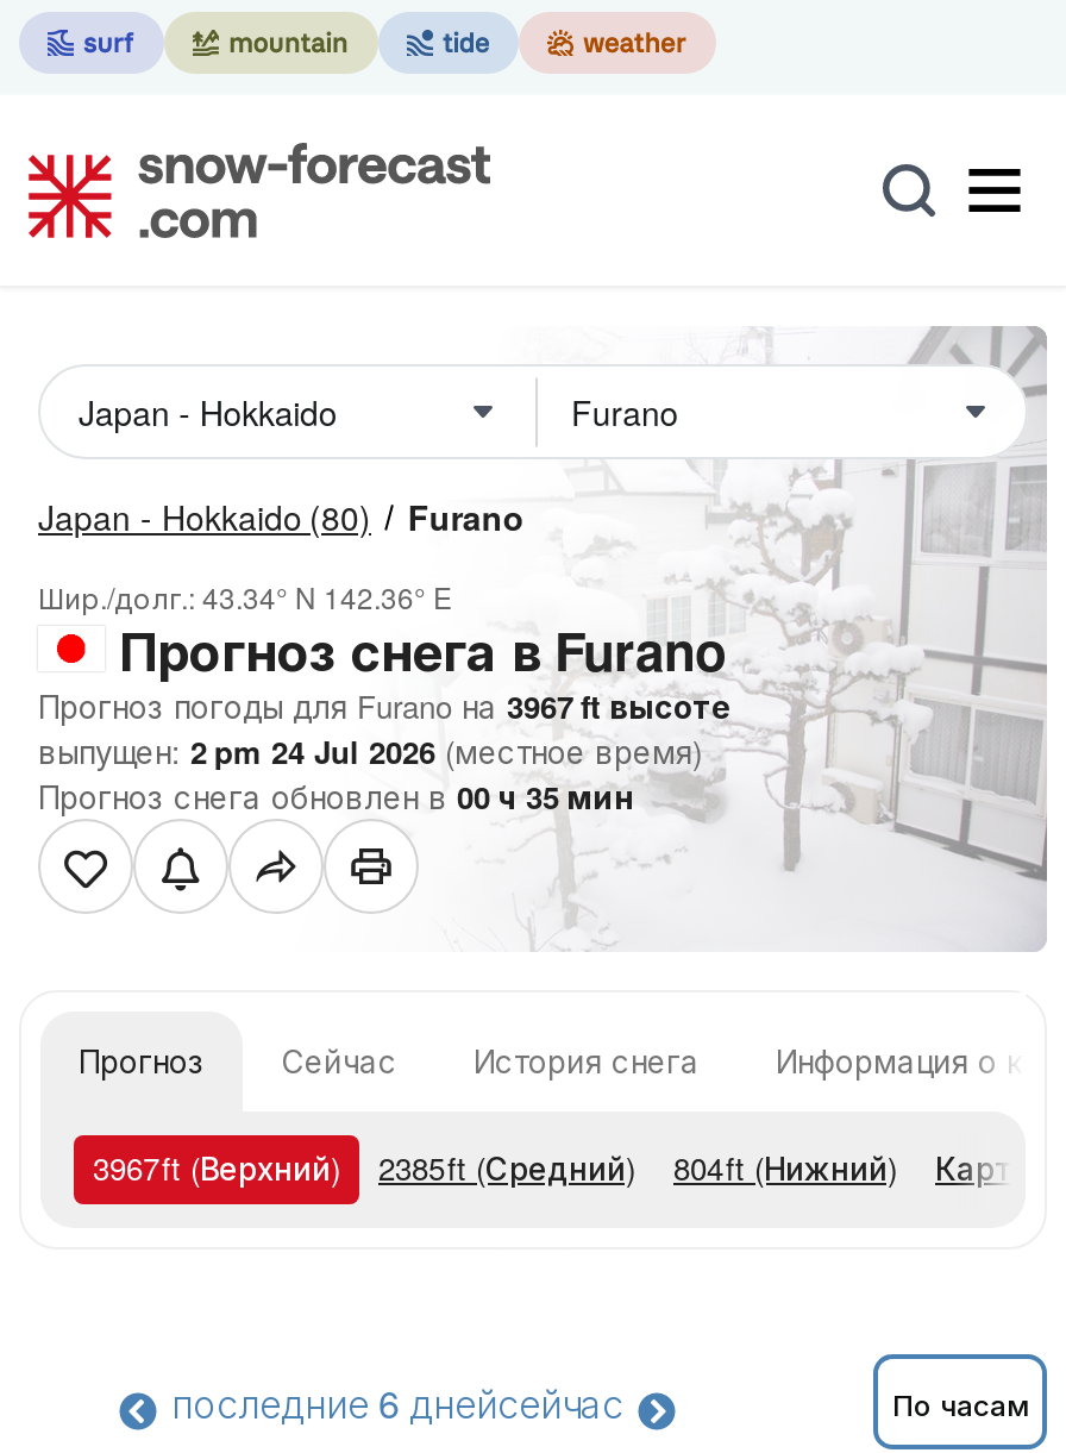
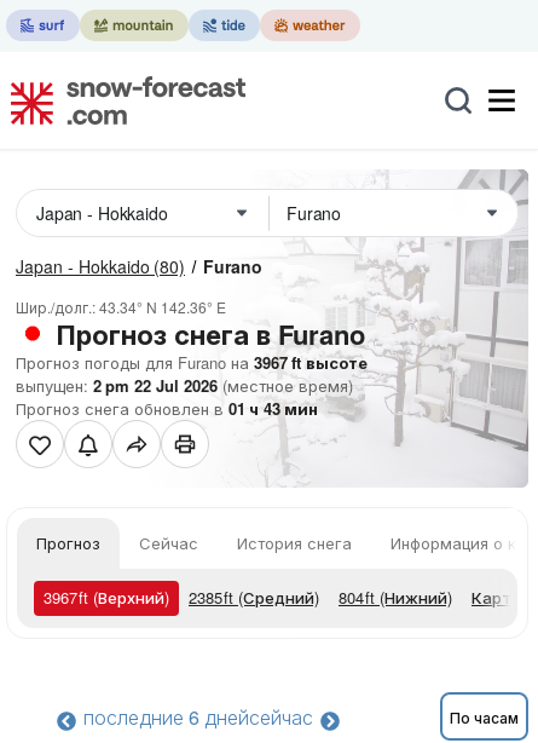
- выпущен: 2 pm 24 Jul 2026 (местное время)
+ выпущен: 2 pm 22 Jul 2026 (местное время)

- Прогноз снега обновлен в 00 ч 35 мин
+ Прогноз снега обновлен в 01 ч 43 мин
